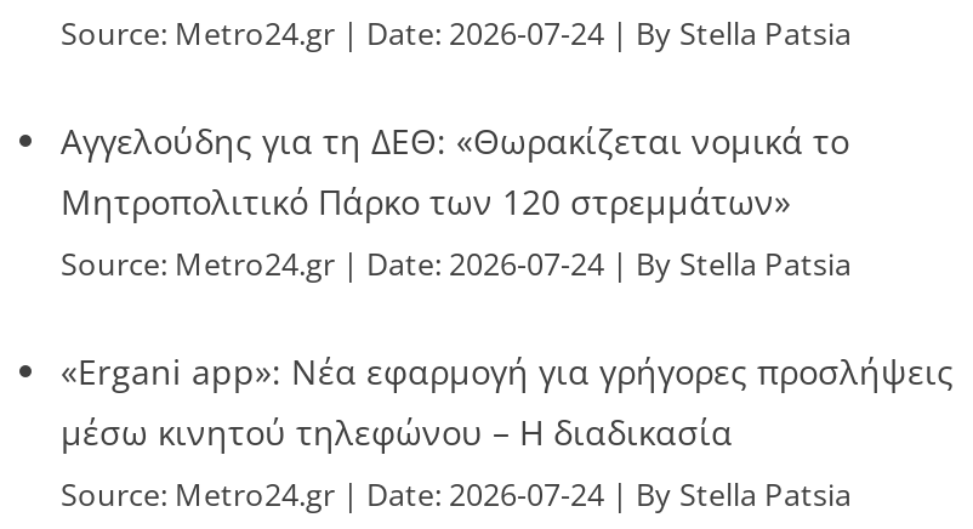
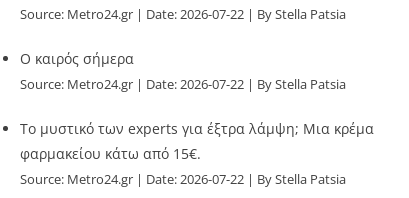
- Date: 2026-07-24 By Stella Patsia
+ Date: 2026-07-22 By Stella Patsia

- Αγγελούδης για τη ΔΕΘ: «Θωρακίζεται νομικά το
- Μητροπολιτικό Πάρκο των 120 στρεμμάτων»
+ O καιρός σήμερα

- Date: 2026-07-24 By Stella Patsia
+ Date: 2026-07-22 By Stella Patsia

- «Ergani app»: Νέα εφαρμογή για γρήγορες προσλήψεις
- μέσω κινητού τηλεφώνου – Η διαδικασία
+ Το μυστικό των experts για έξτρα λάμψη; Μια κρέμα
+ φαρμακείου κάτω από 15€.

- Date: 2026-07-24 By Stella Patsia
+ Date: 2026-07-22 By Stella Patsia
